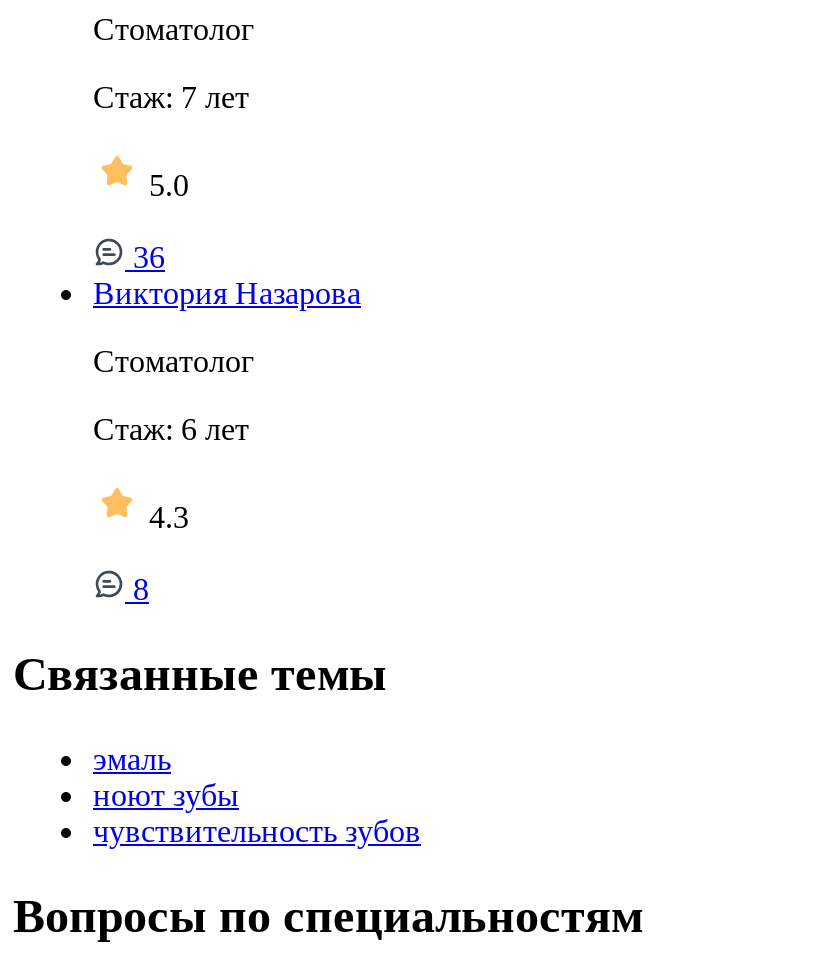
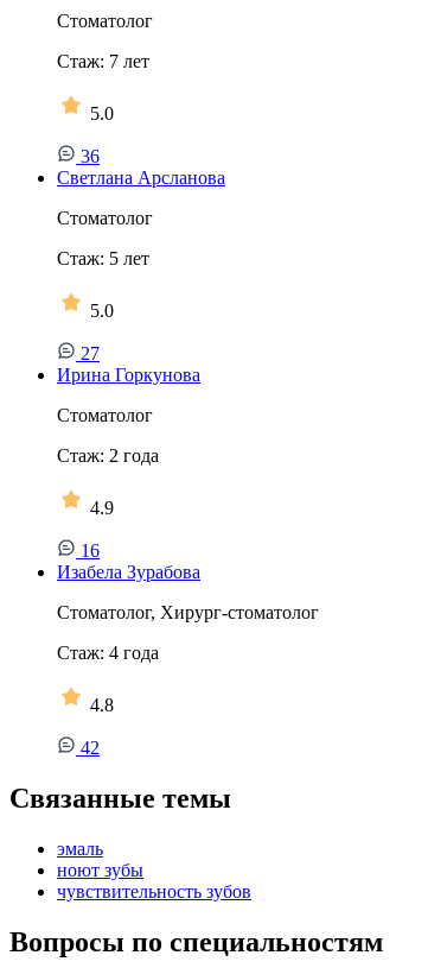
- Виктория Назарова
+ Светлана Арсланова

- Стаж: 6 лет
- 4.3
- 8
+ Стаж: 5 лет
+ 5.0
+ 27
+ Ирина Горкунова
+ Стоматолог
+ Стаж: 2 года
+ 4.9
+ 16
+ Изабела Зурабова
+ Стоматолог, Хирург-стоматолог
+ Стаж: 4 года
+ 4.8
+ 42
